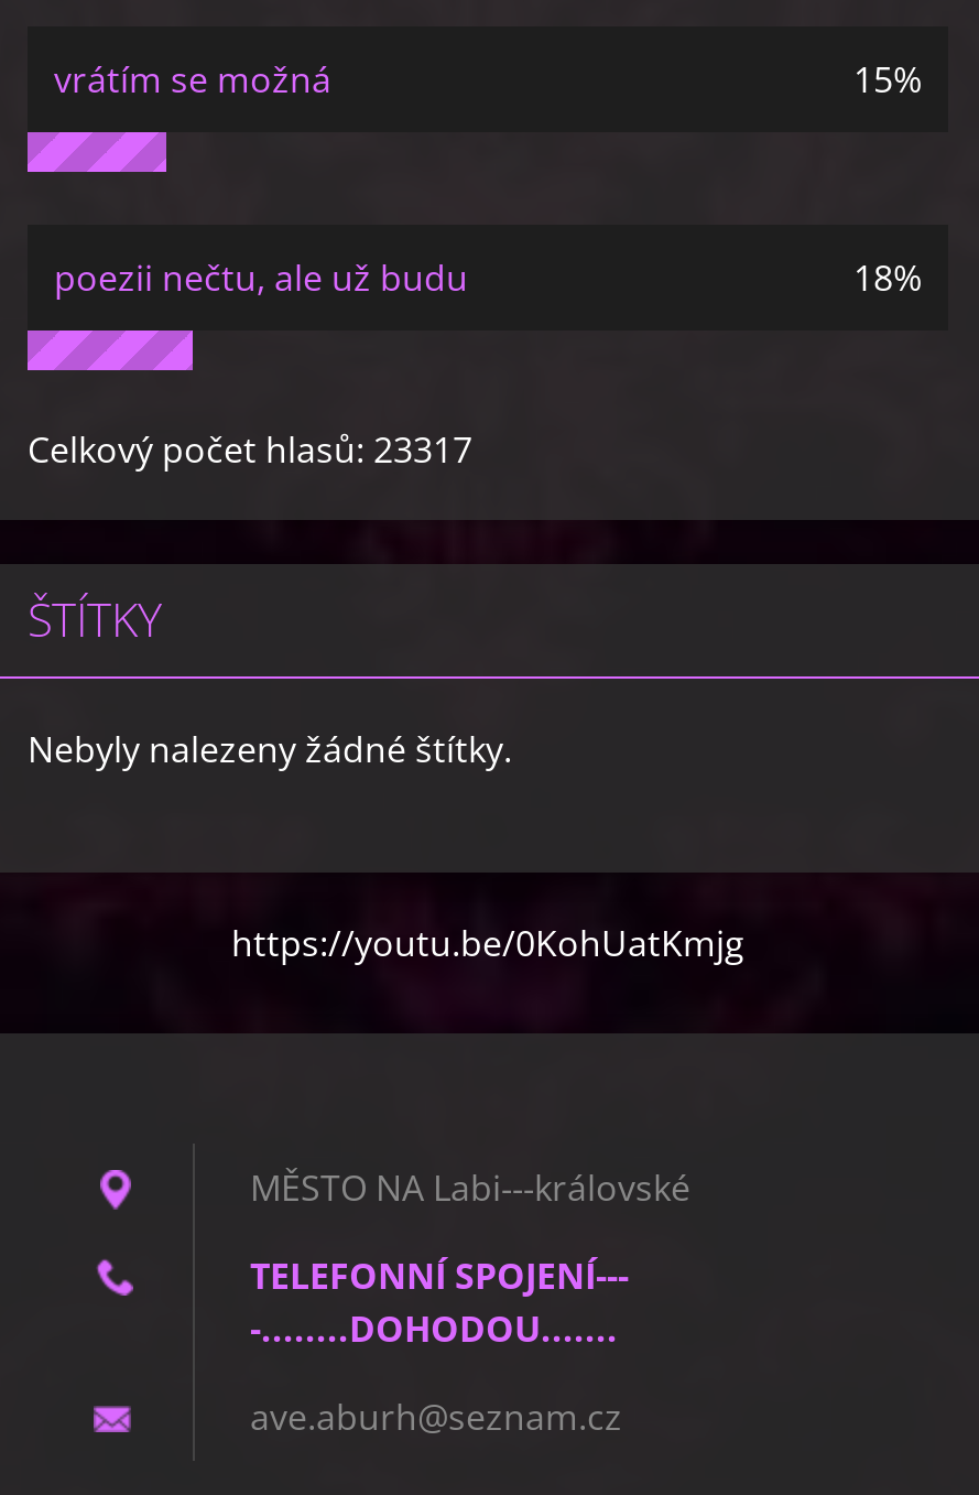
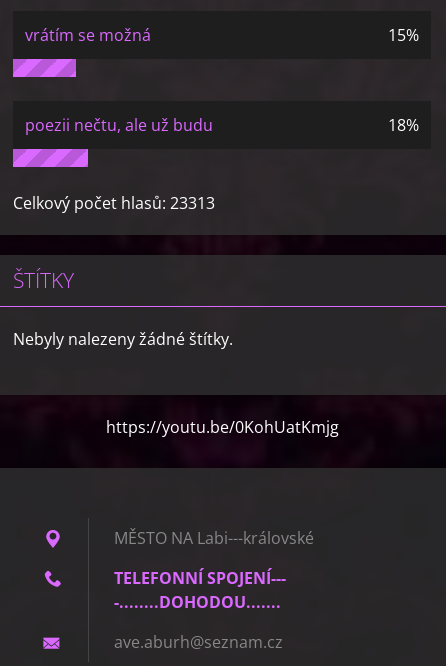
- Celkový počet hlasů: 23317
+ Celkový počet hlasů: 23313
